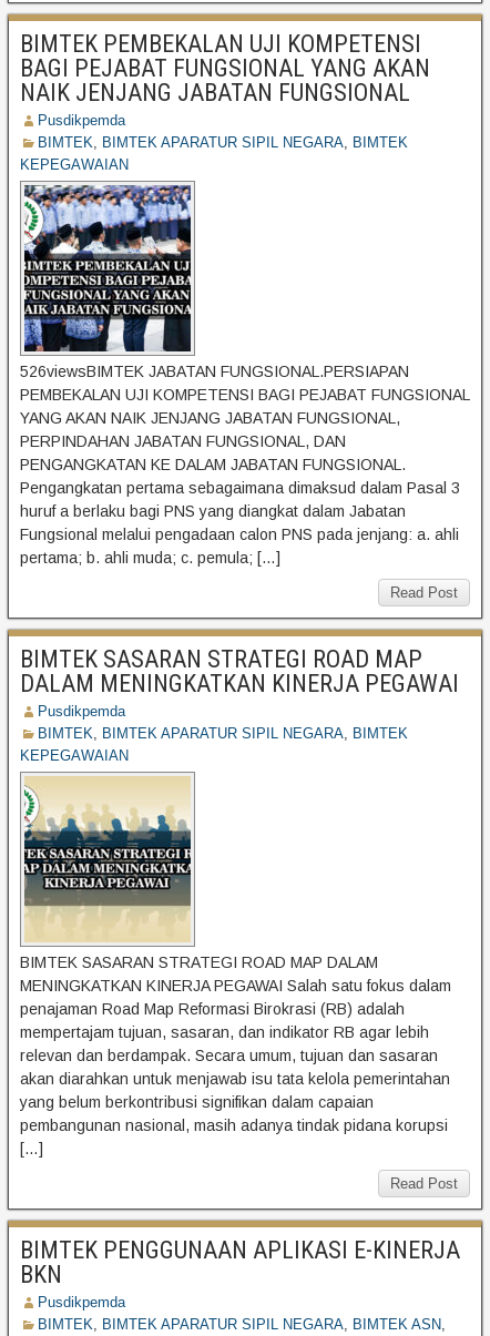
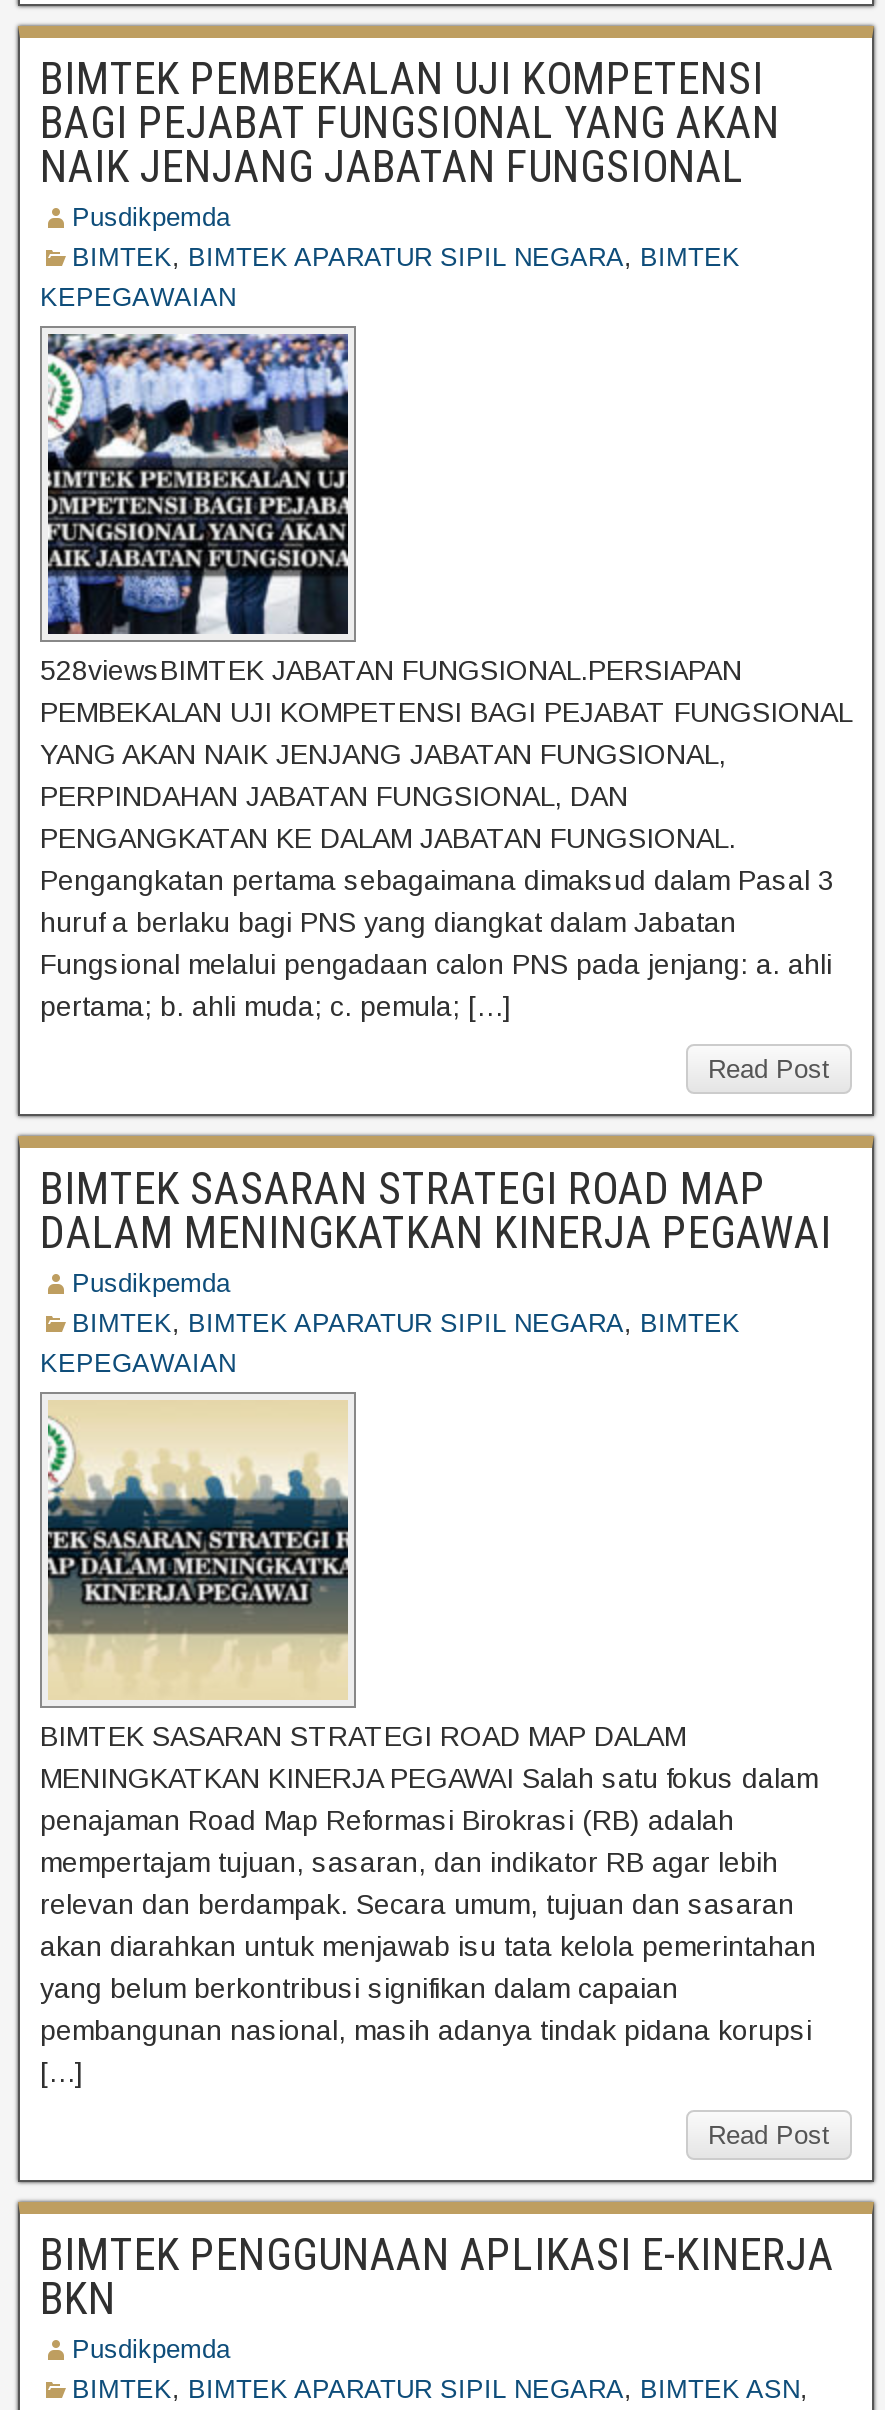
- 526viewsBIMTEK JABATAN FUNGSIONAL.PERSIAPAN
+ 528viewsBIMTEK JABATAN FUNGSIONAL.PERSIAPAN
